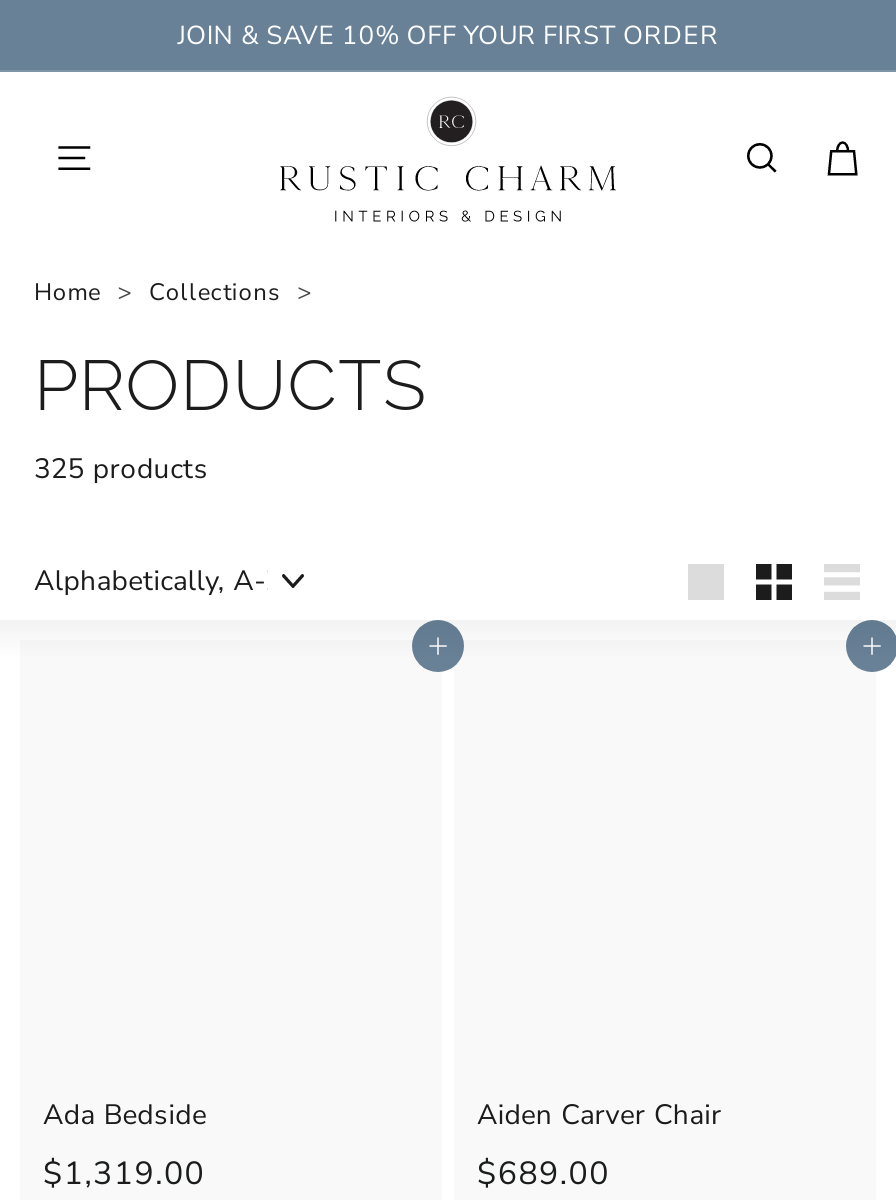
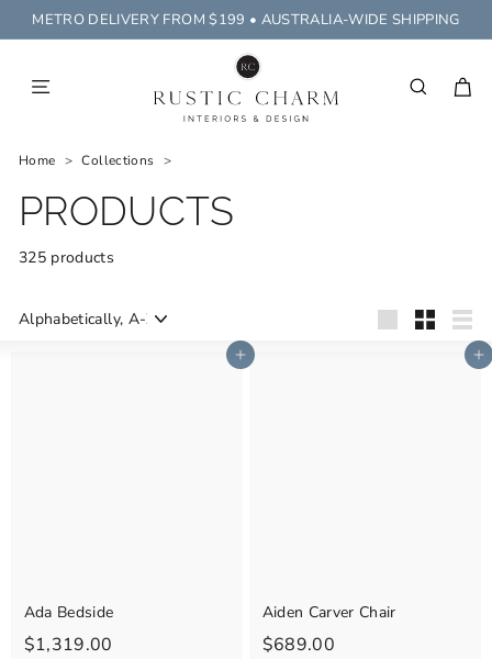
- JOIN & SAVE 10% OFF YOUR FIRST ORDER
+ METRO DELIVERY FROM $199 • AUSTRALIA-WIDE SHIPPING
